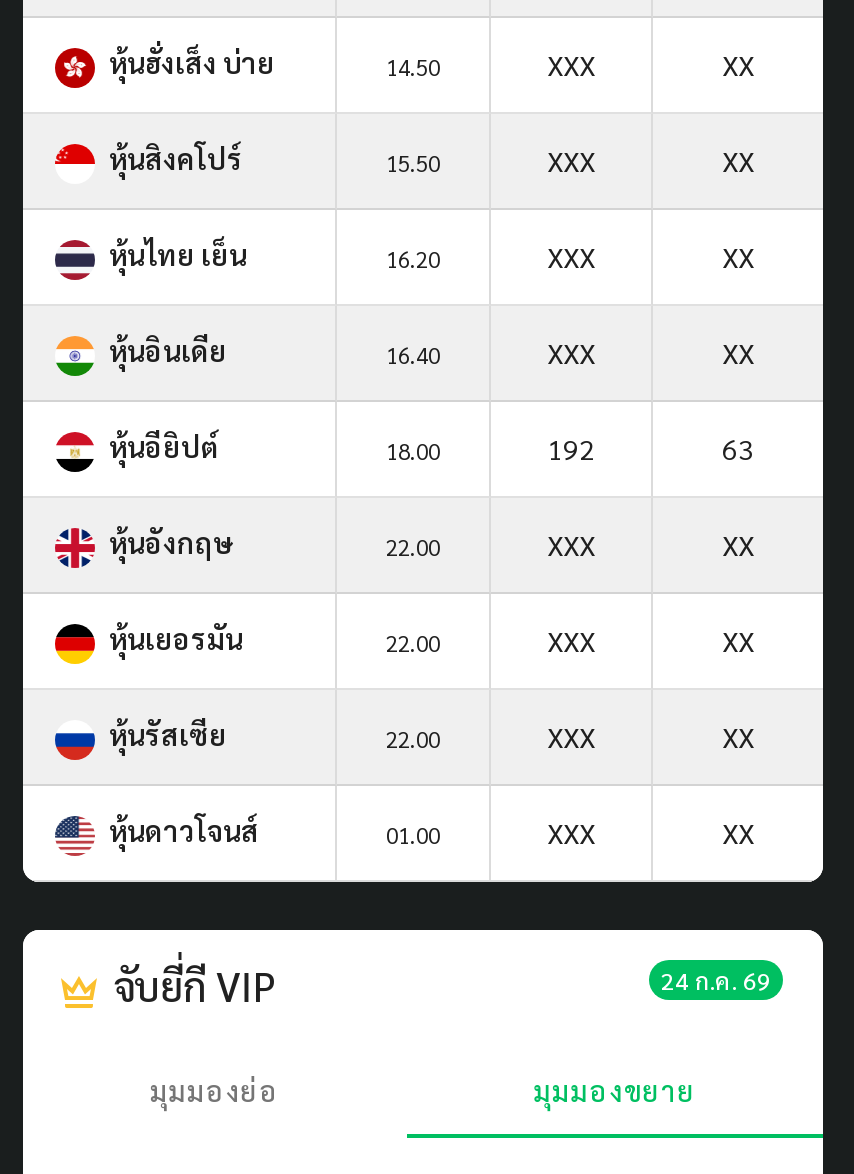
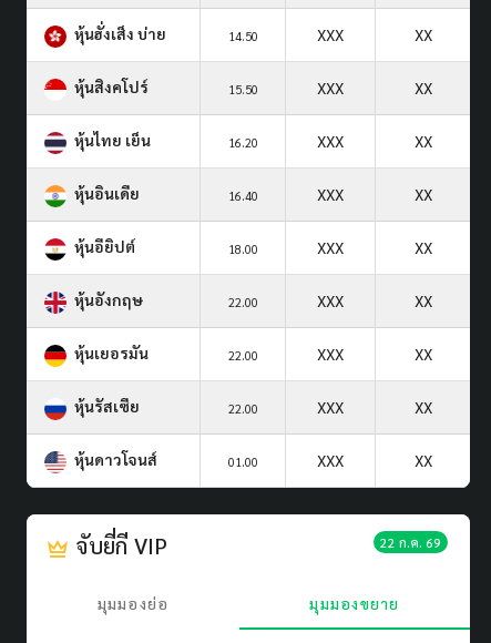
- 192
- 63
+ XXX
+ XX

- 24 ก.ค. 69
+ 22 ก.ค. 69
